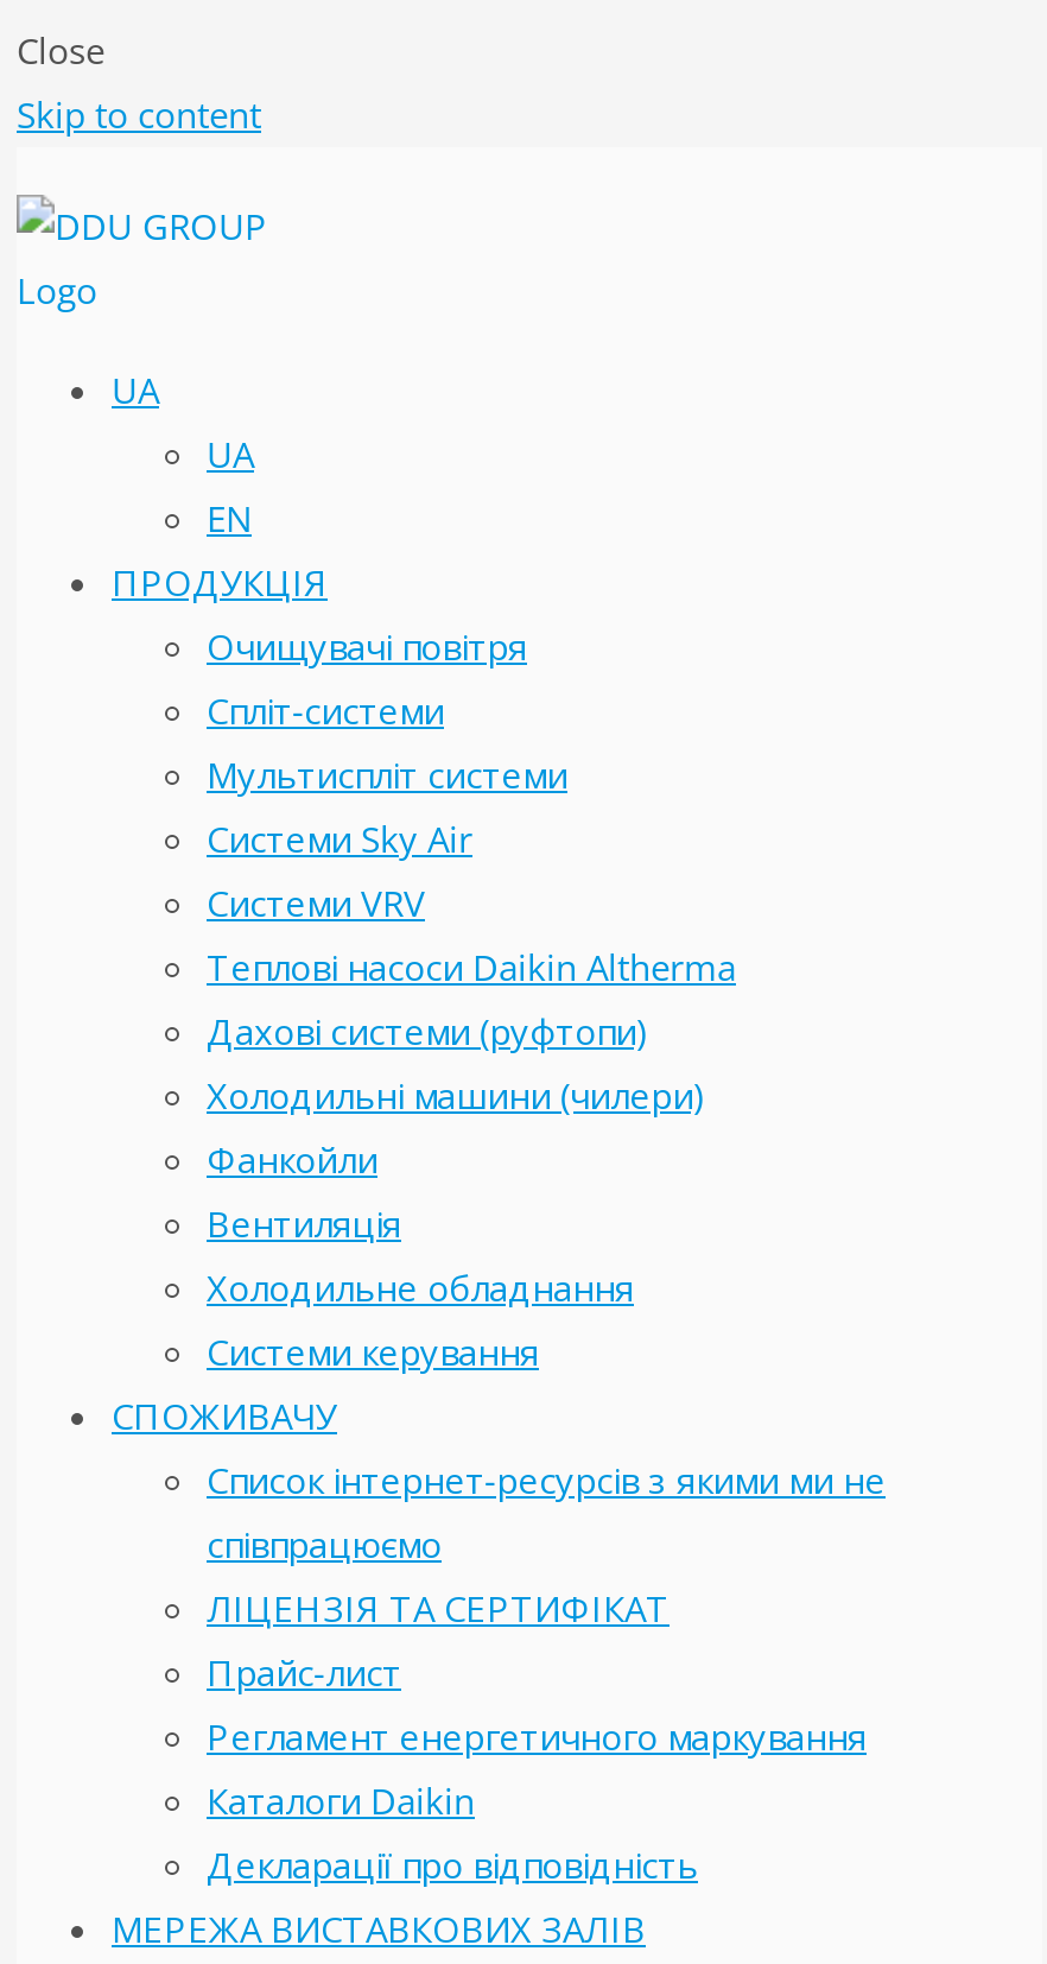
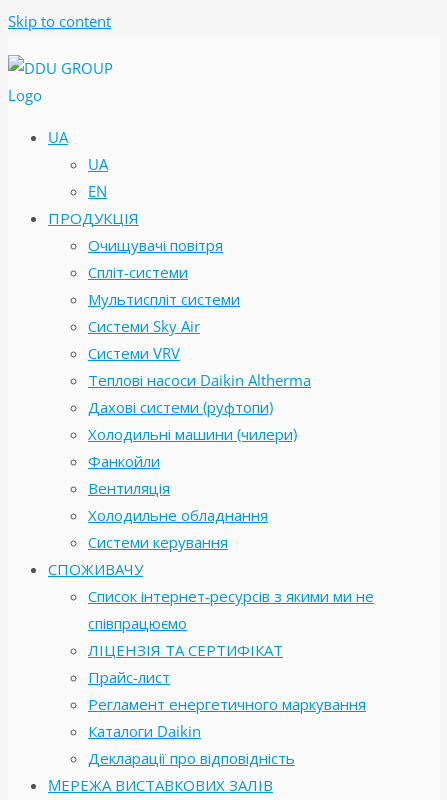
- Close
